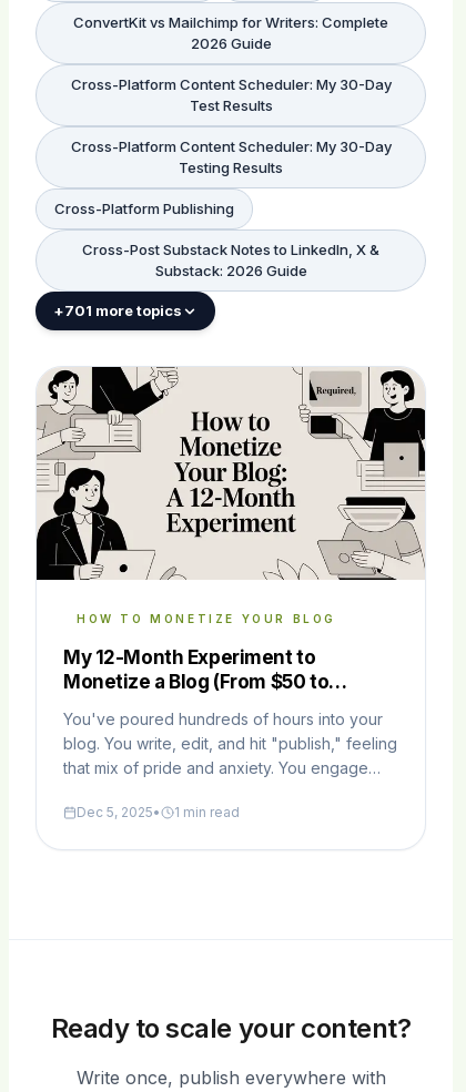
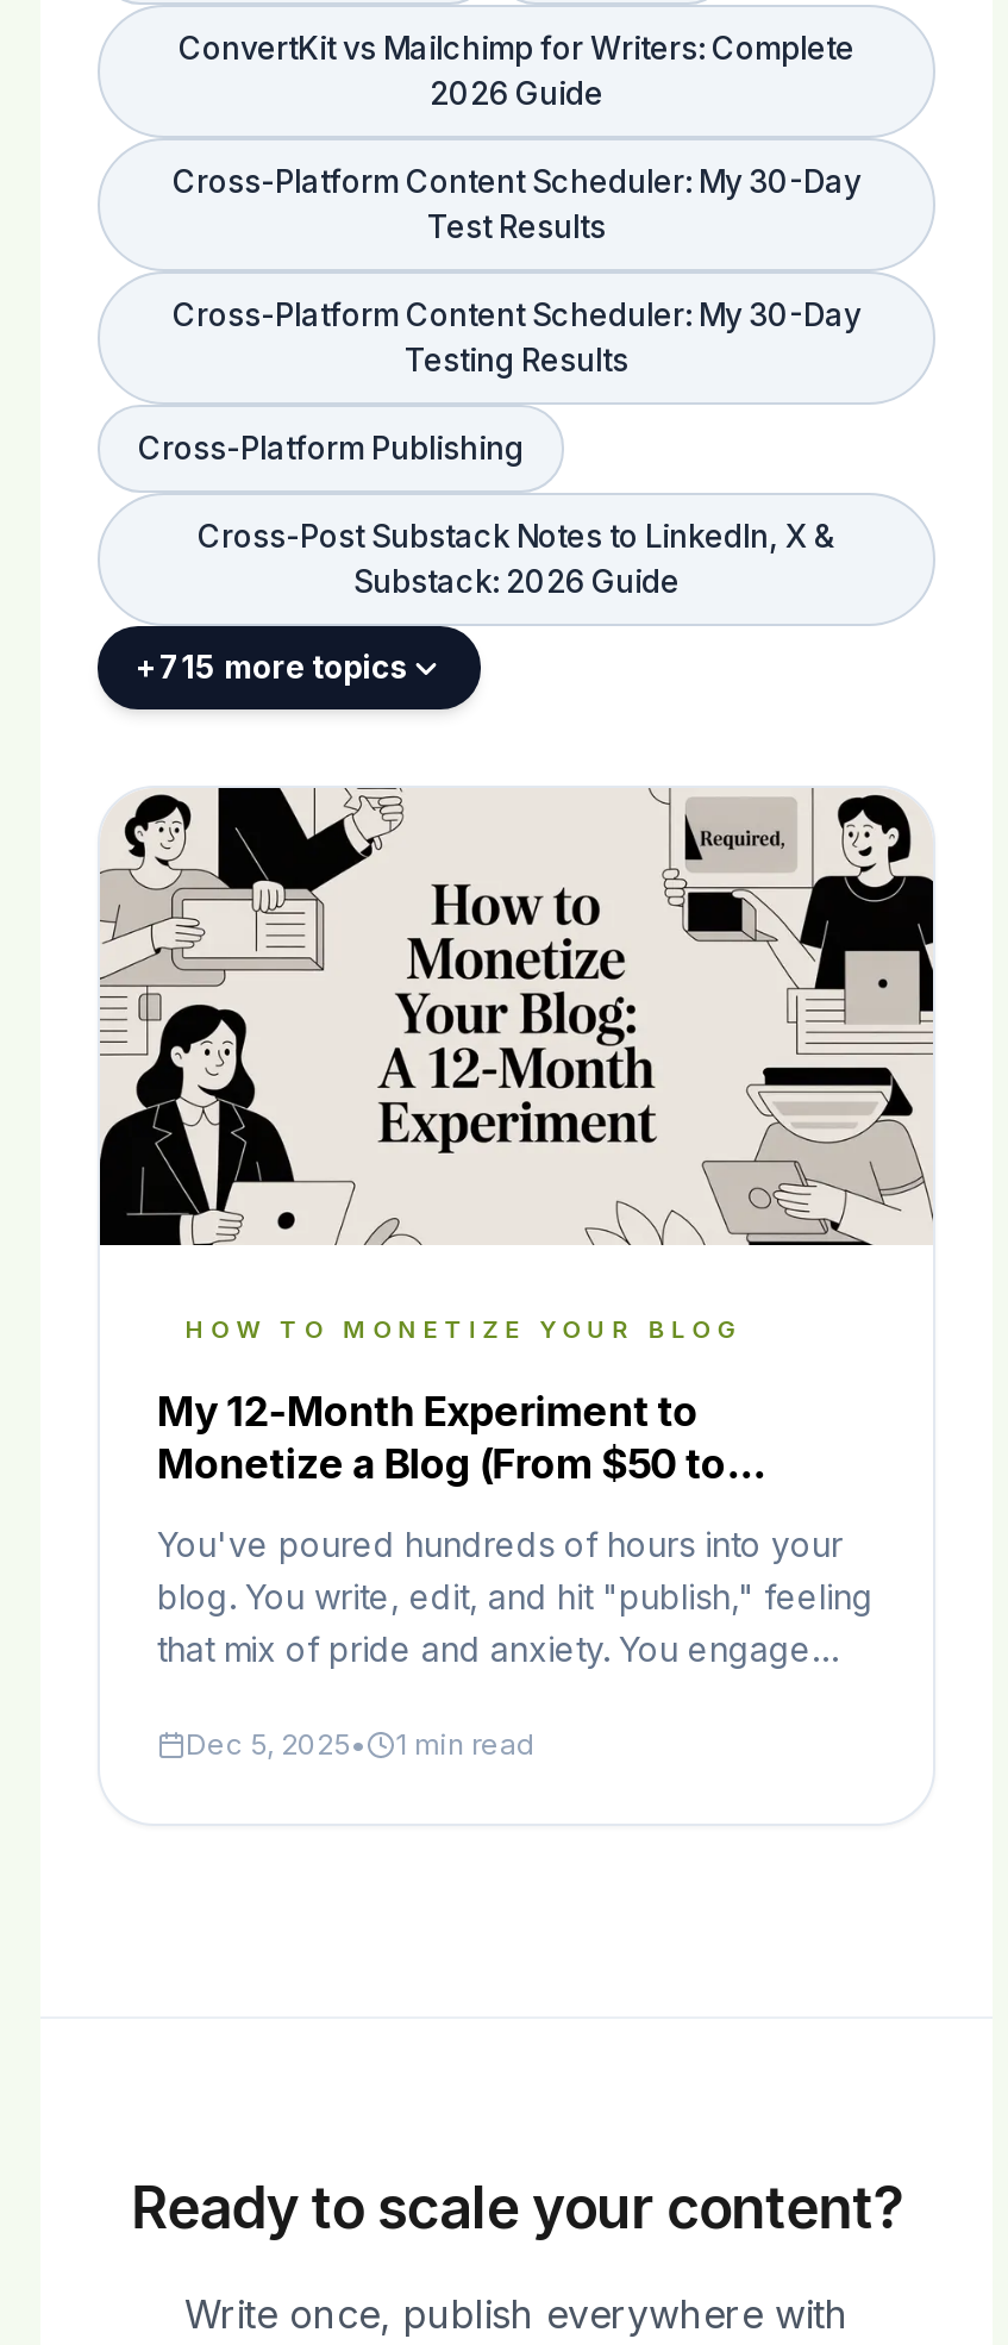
- + 701 more topics
+ + 715 more topics
